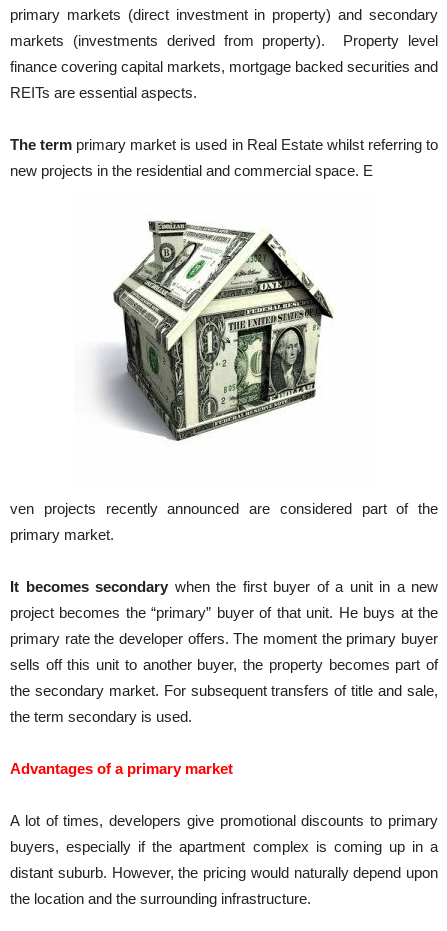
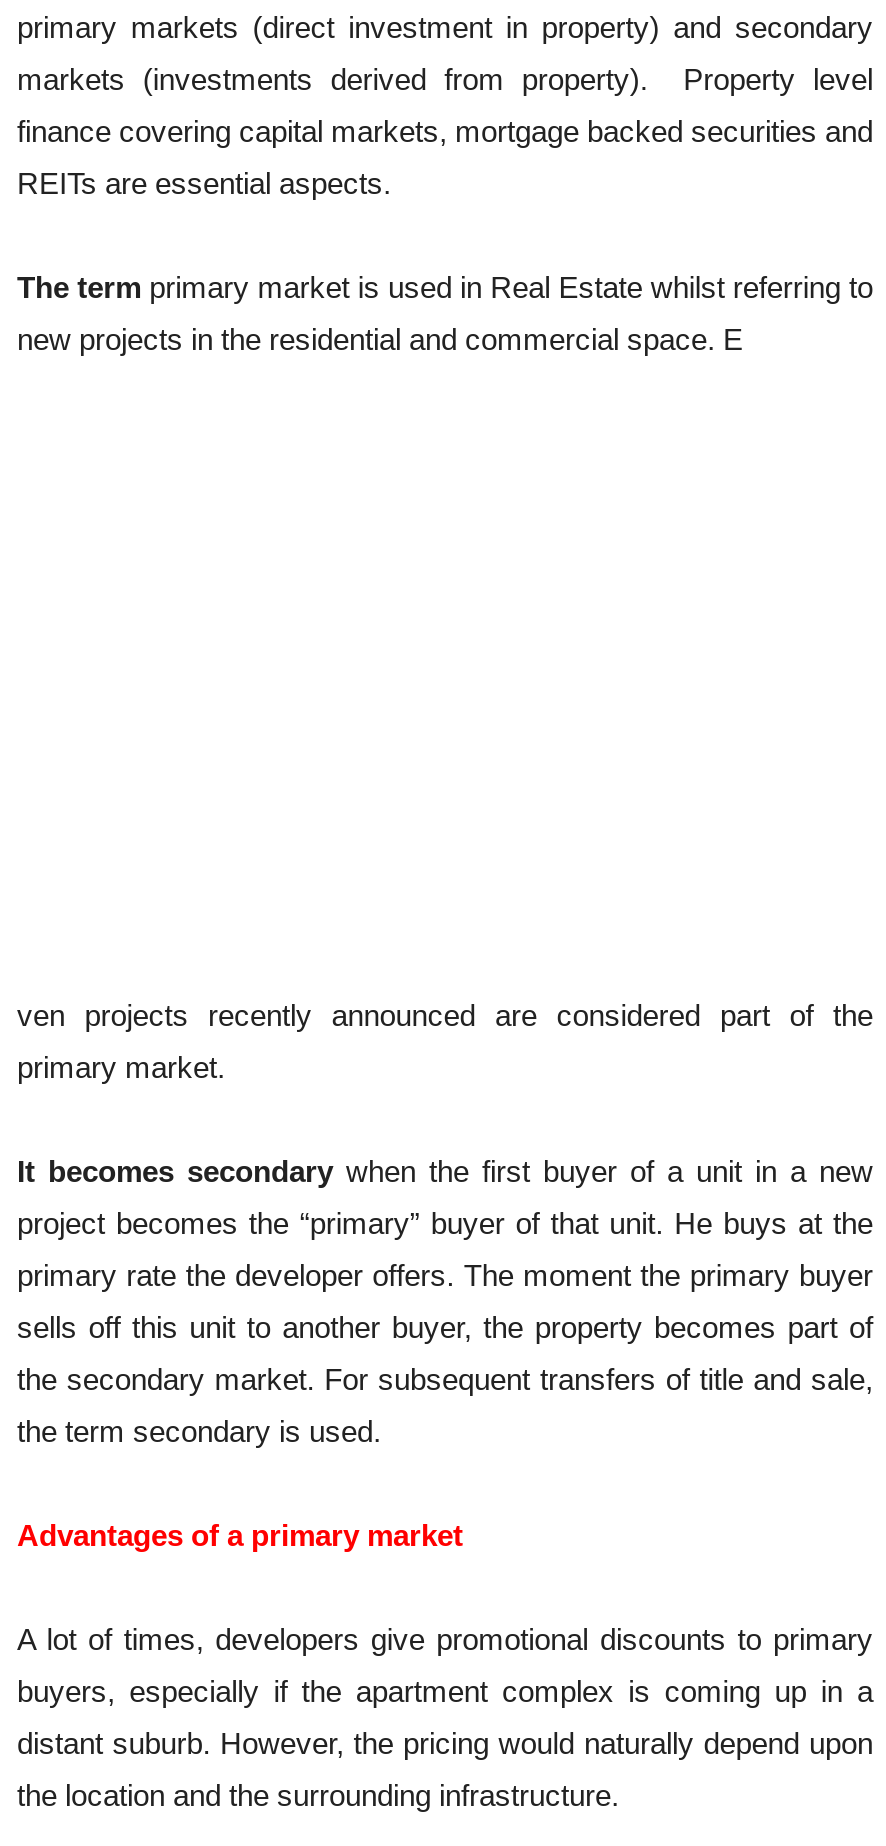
- [image]
